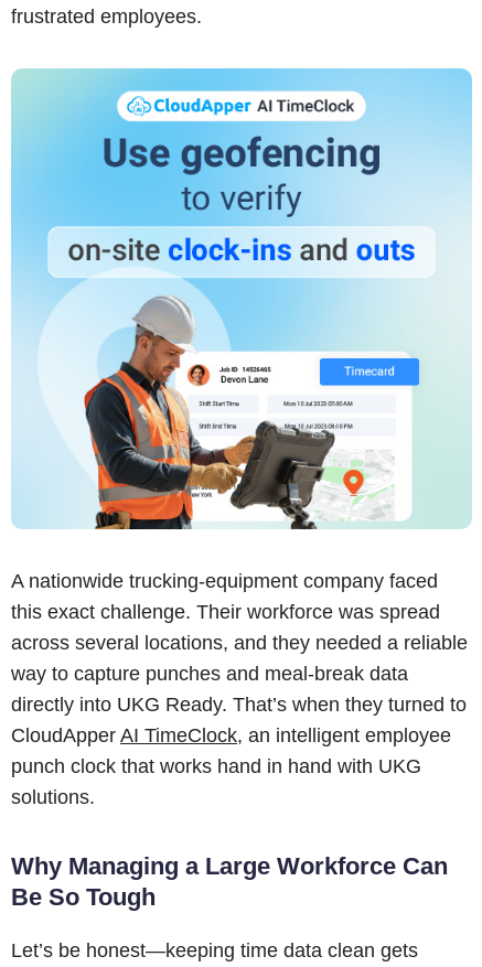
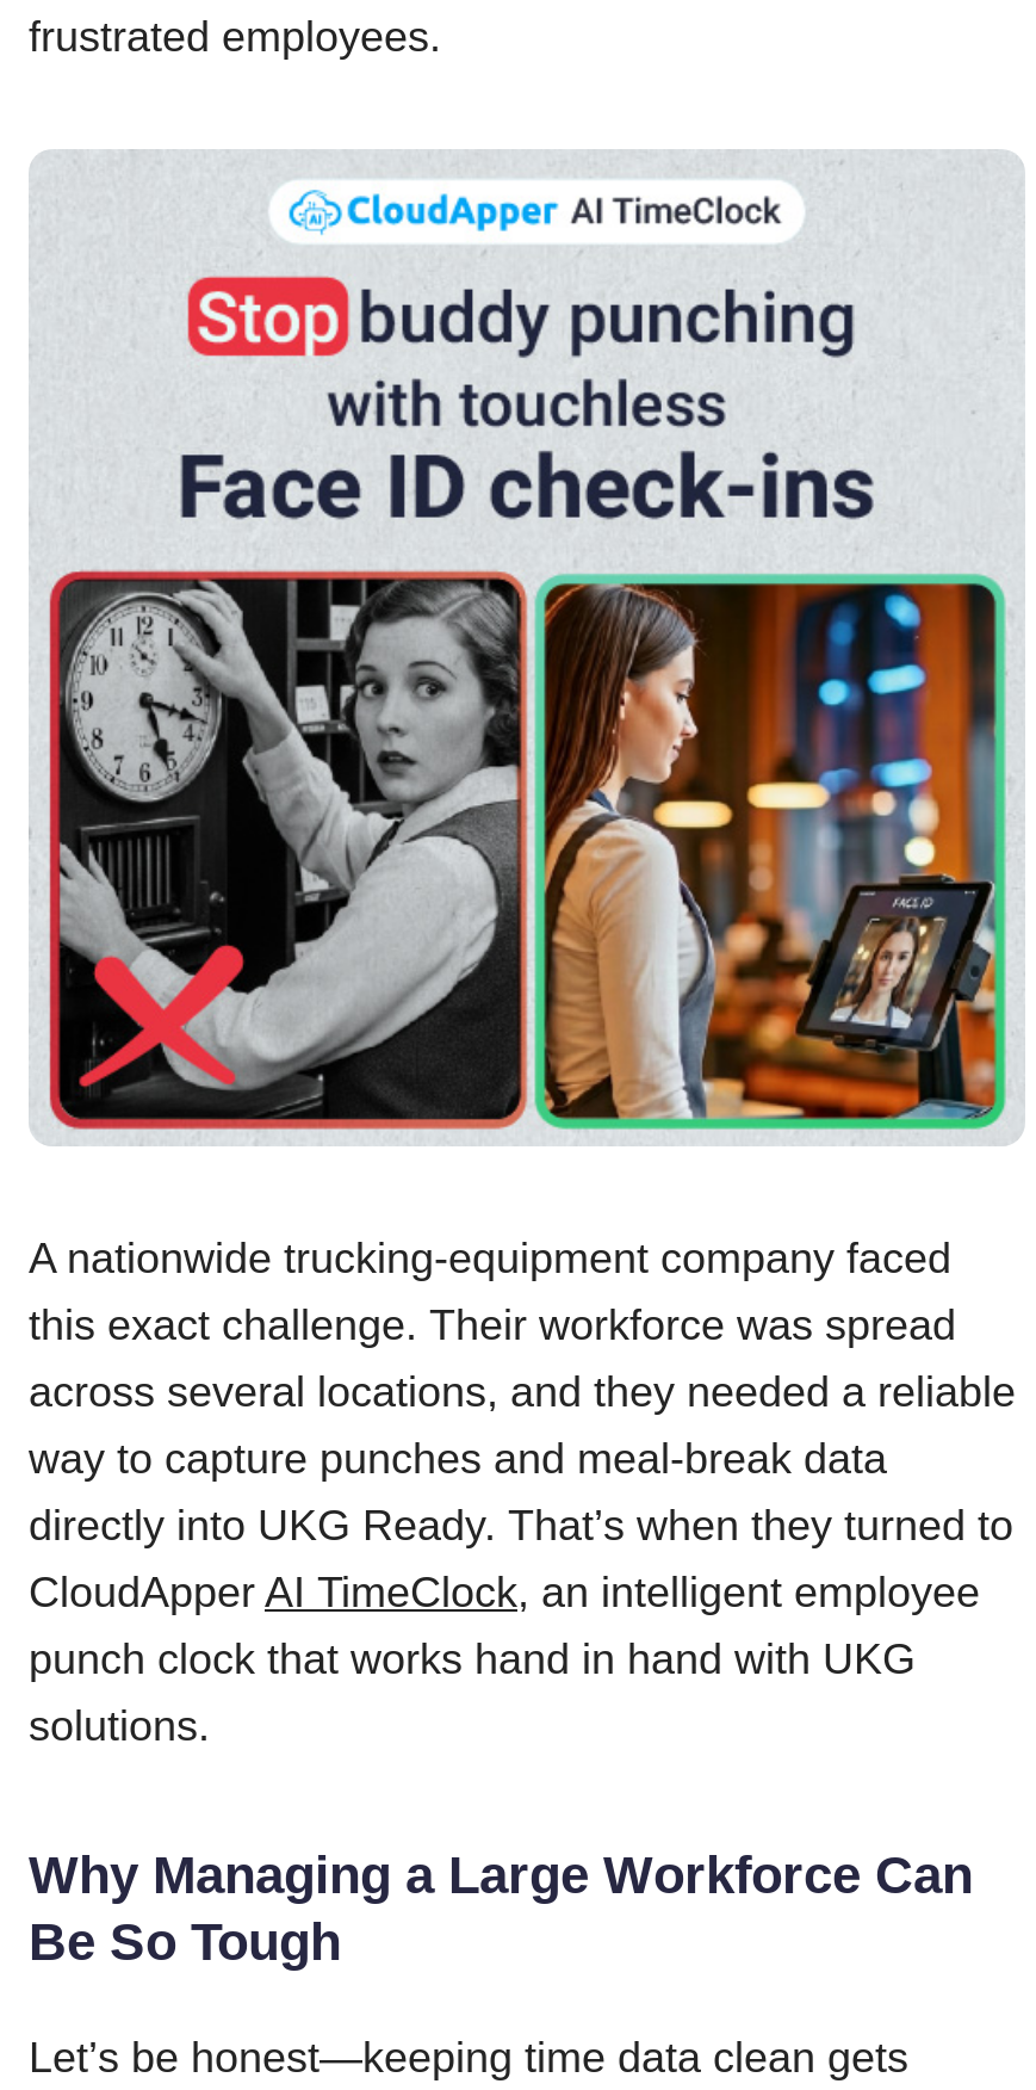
- [image]
+ [image]
